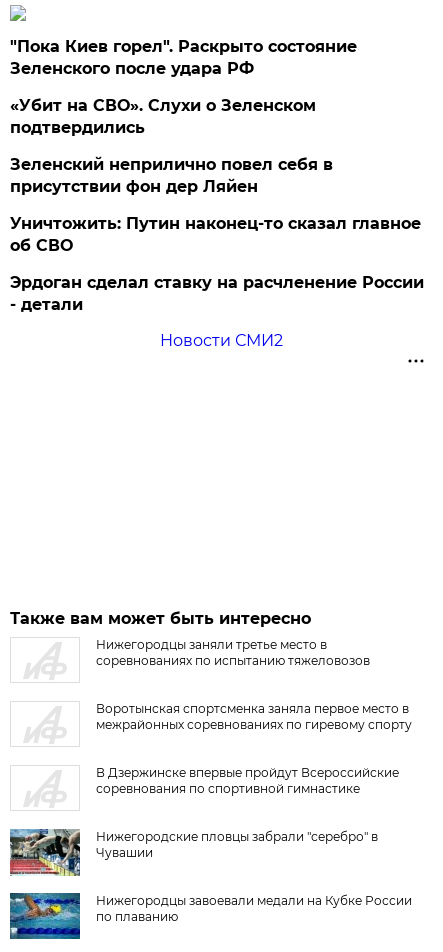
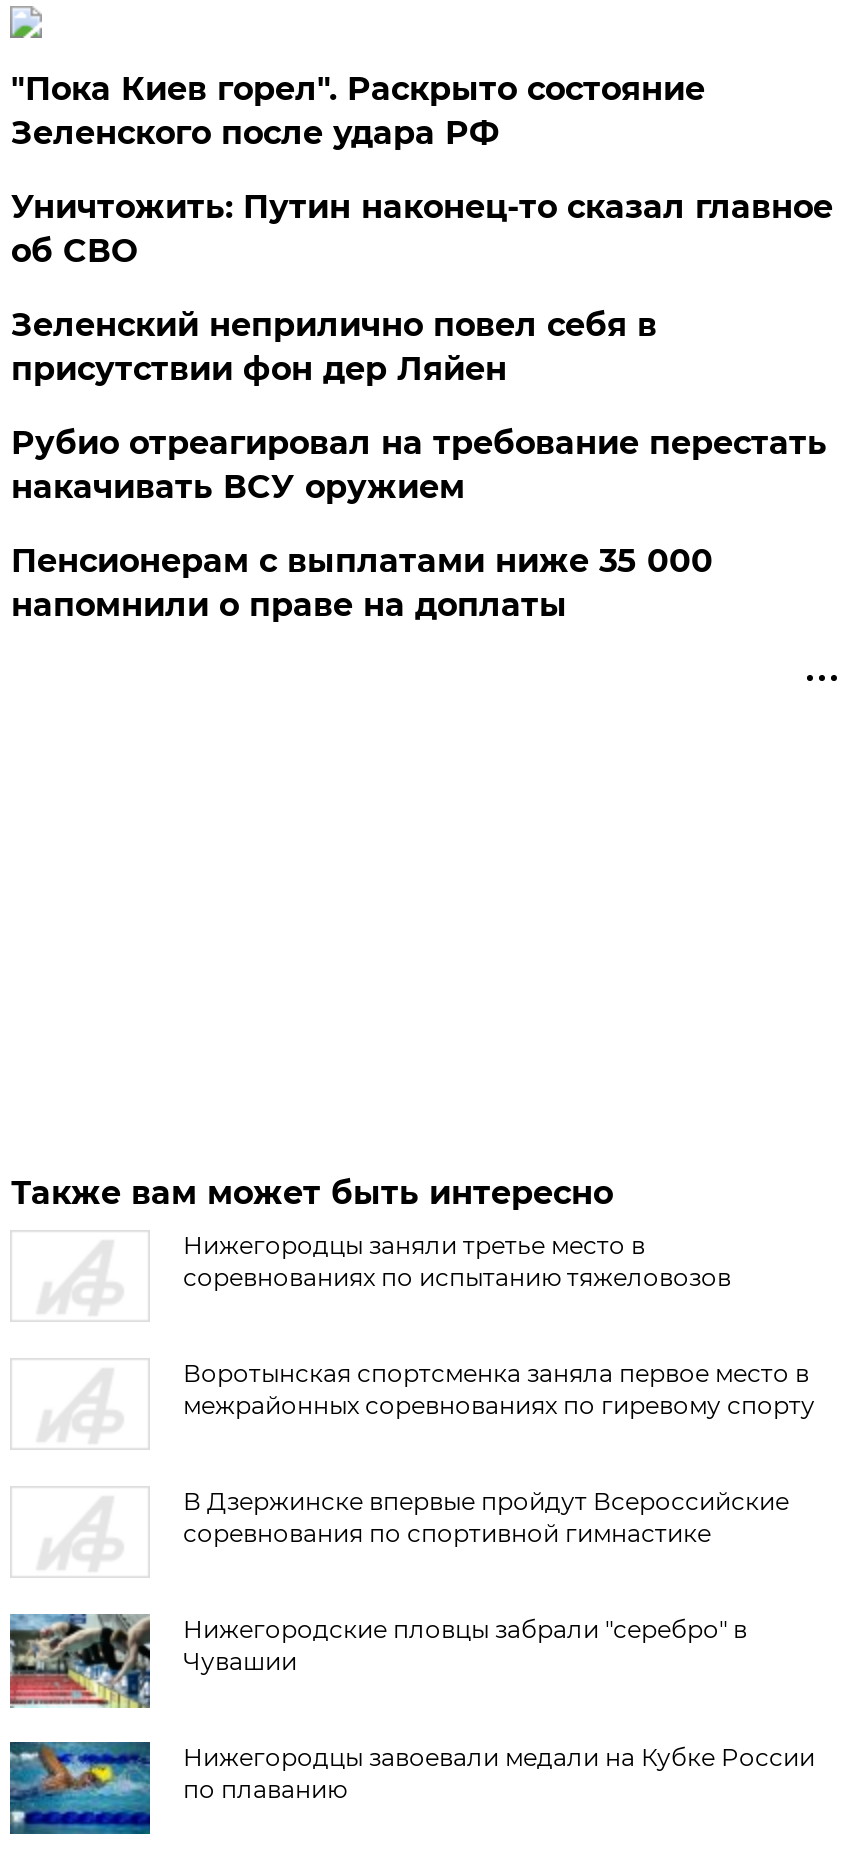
- «Убит на СВО». Слухи о Зеленском
- подтвердились

moved up: Уничтожить: Путин наконец-то сказал главное | об СВО

- Эрдоган сделал ставку на расчленение России
- - детали
- Новости СМИ2
+ Рубио отреагировал на требование перестать
+ накачивать ВСУ оружием
+ Пенсионерам с выплатами ниже 35 000
+ напомнили о праве на доплаты
